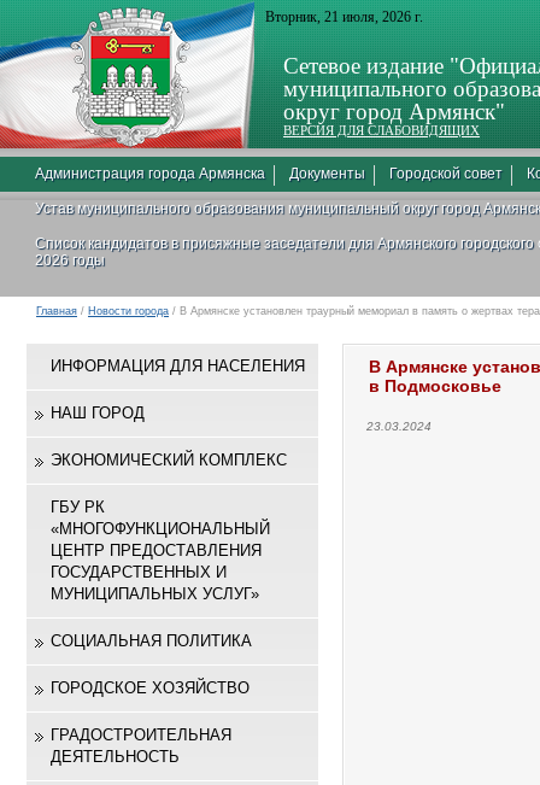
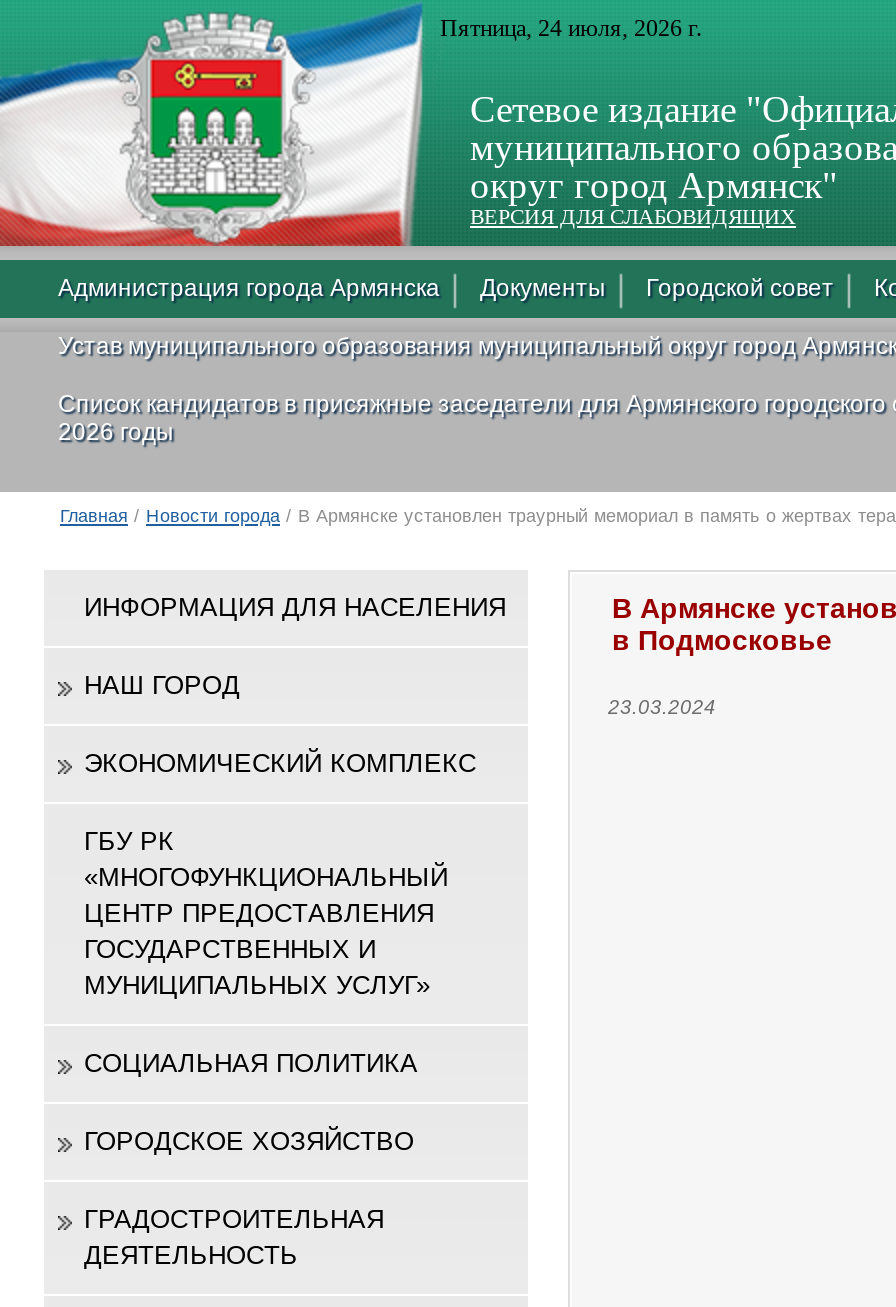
- Вторник, 21 июля, 2026 г.
+ Пятница, 24 июля, 2026 г.
